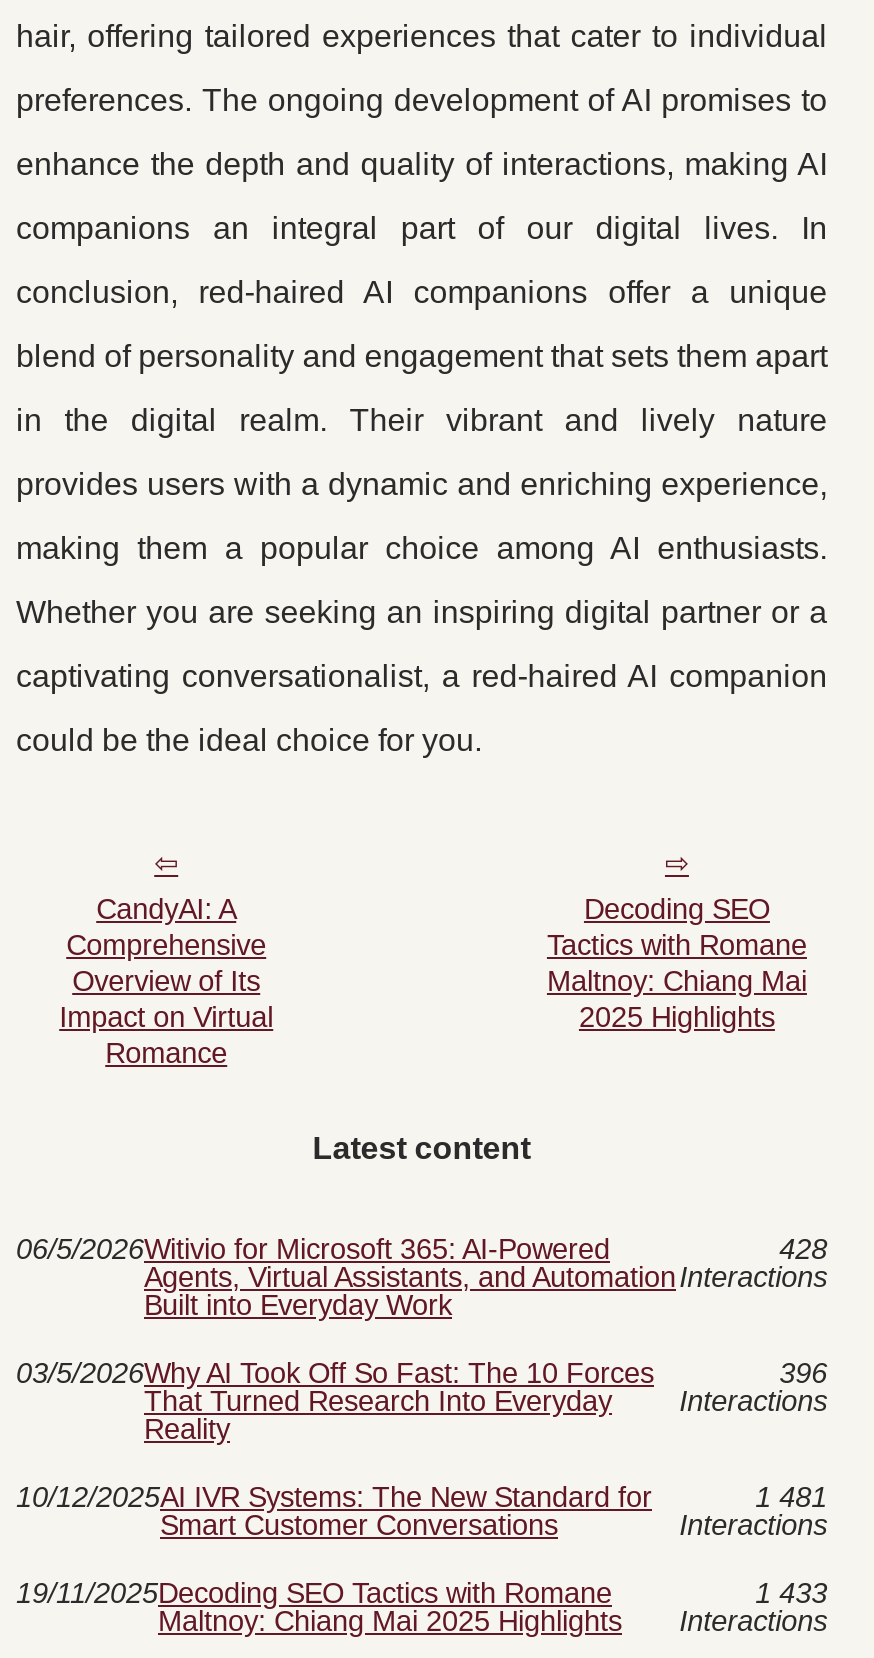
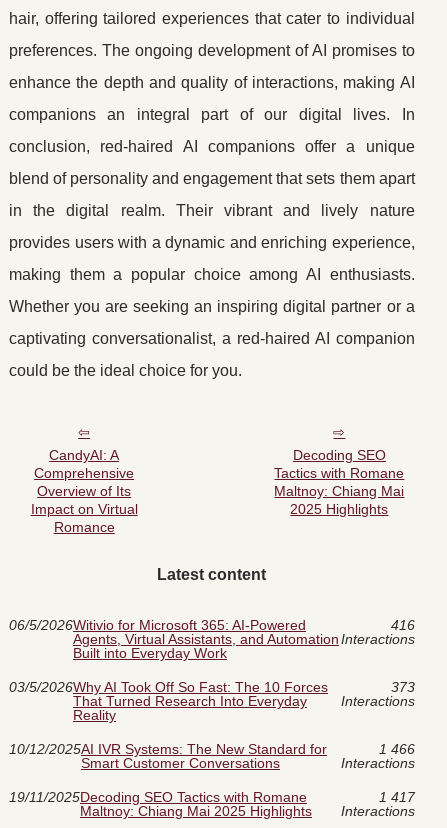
- 428
+ 416

- 396
+ 373

- 1 481
+ 1 466

- 1 433
+ 1 417
